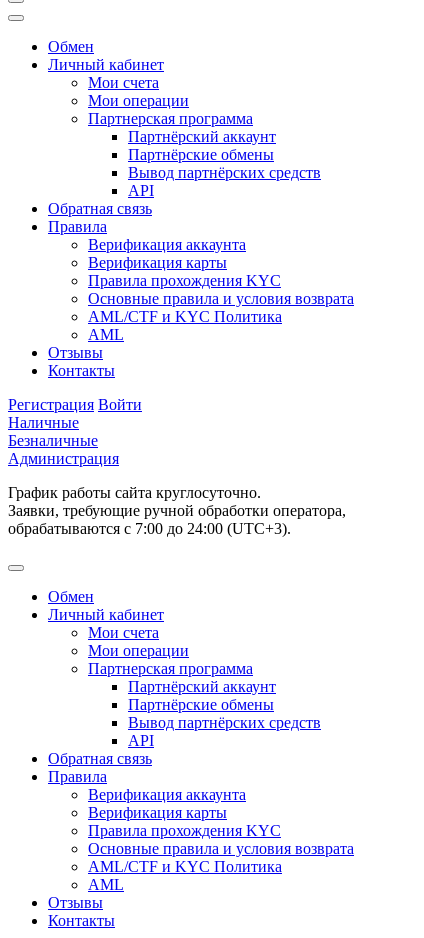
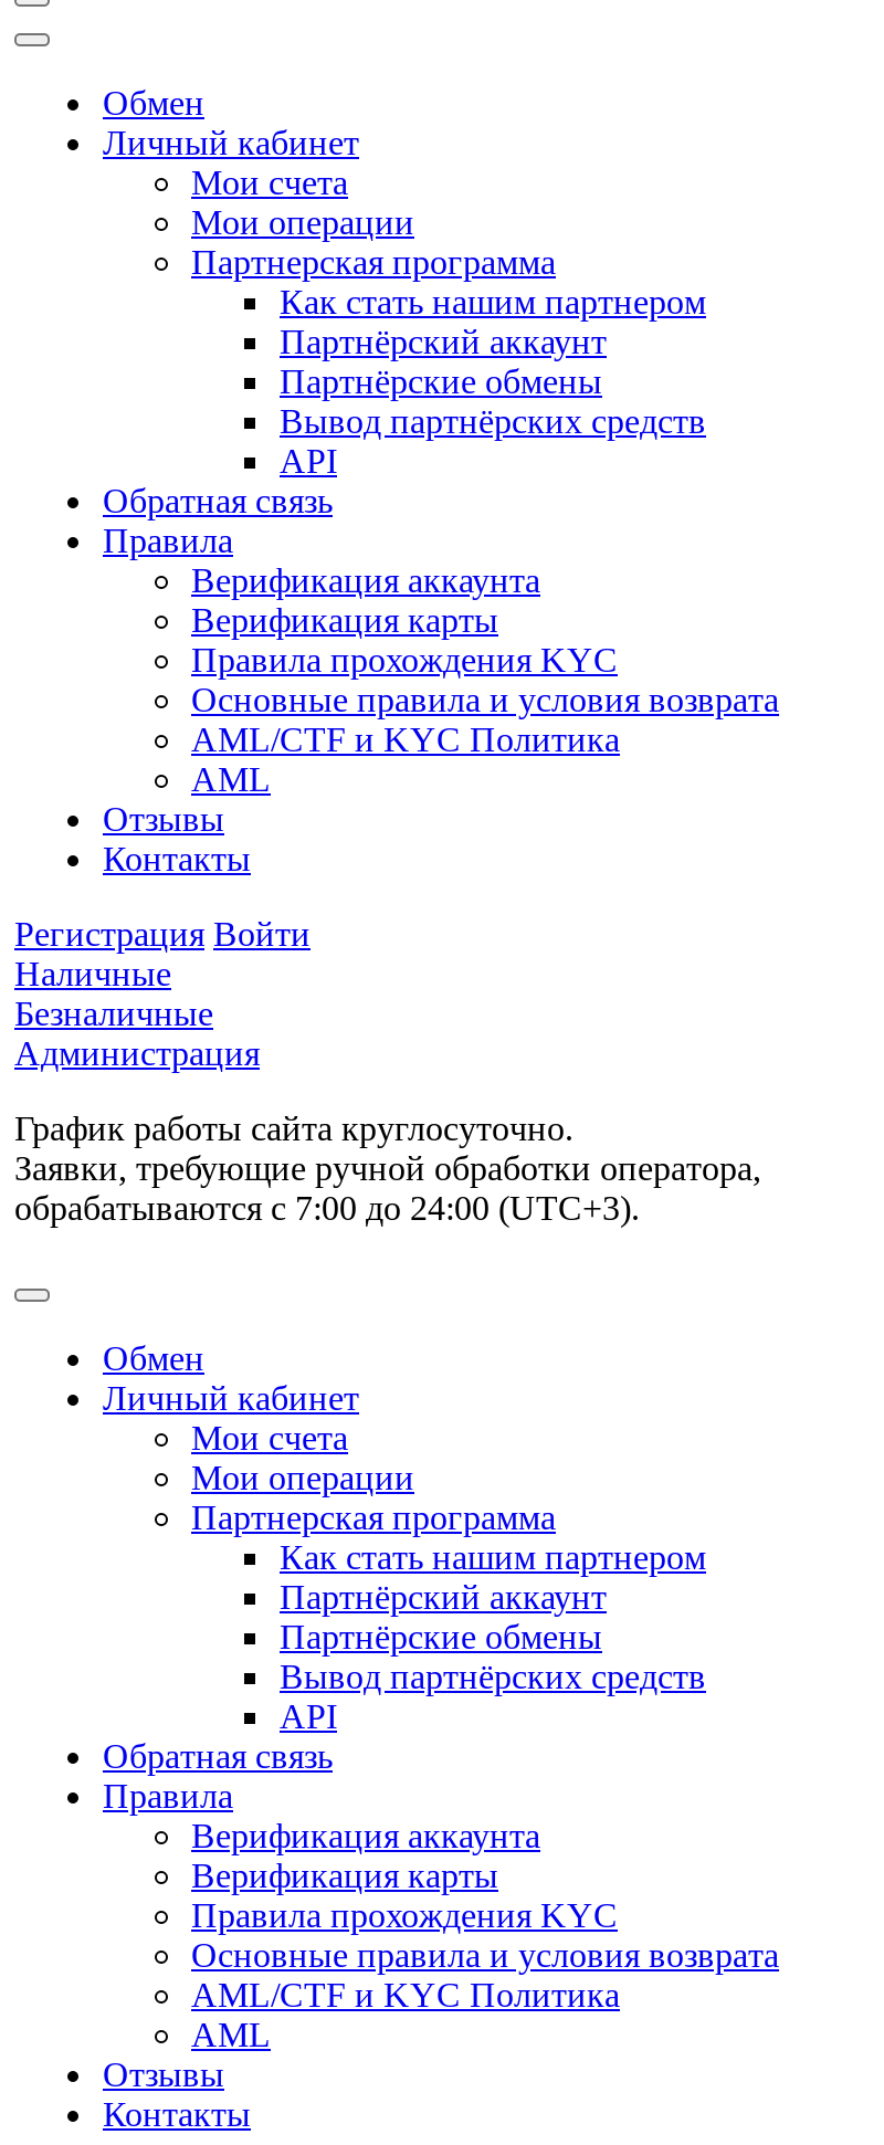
+ Как стать нашим партнером

+ Как стать нашим партнером
